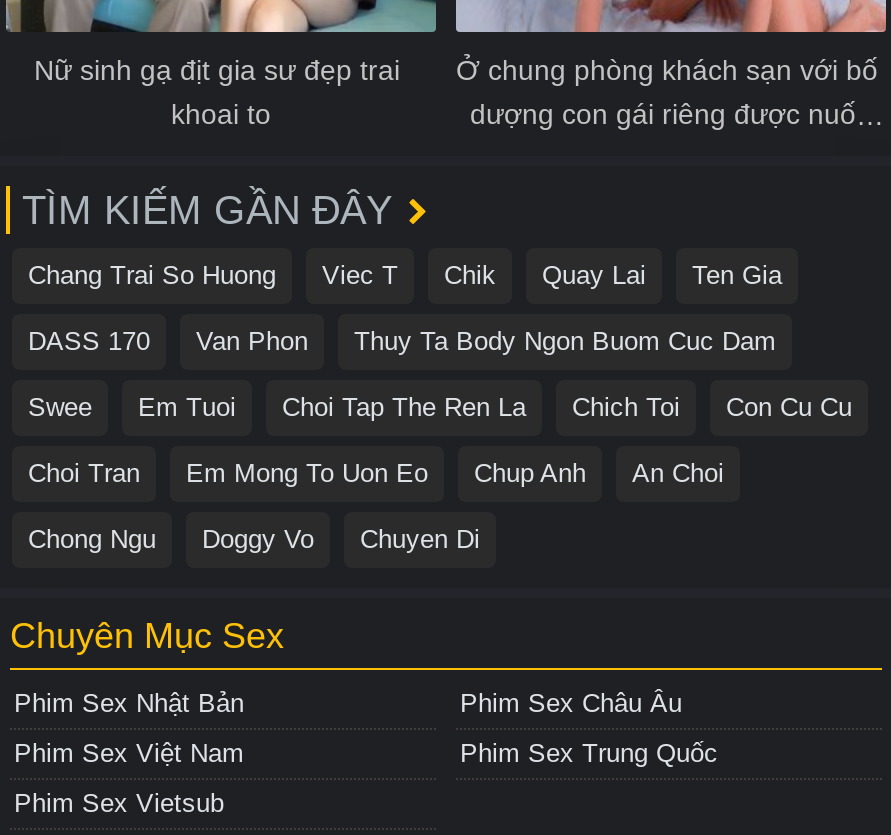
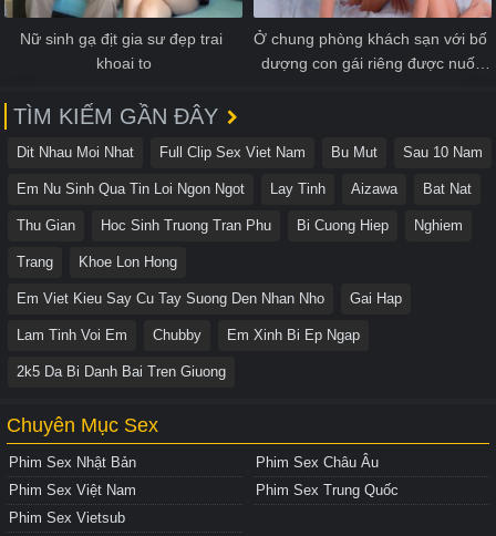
- Chang Trai So Huong
- Viec T
- Chik
- Quay Lai
- Ten Gia
- DASS 170
- Van Phon
- Thuy Ta Body Ngon Buom Cuc Dam
- Swee
- Em Tuoi
- Choi Tap The Ren La
- Chich Toi
- Con Cu Cu
- Choi Tran
- Em Mong To Uon Eo
- Chup Anh
- An Choi
- Chong Ngu
- Doggy Vo
- Chuyen Di
+ Dit Nhau Moi Nhat
+ Full Clip Sex Viet Nam
+ Bu Mut
+ Sau 10 Nam
+ Em Nu Sinh Qua Tin Loi Ngon Ngot
+ Lay Tinh
+ Aizawa
+ Bat Nat
+ Thu Gian
+ Hoc Sinh Truong Tran Phu
+ Bi Cuong Hiep
+ Nghiem
+ Trang
+ Khoe Lon Hong
+ Em Viet Kieu Say Cu Tay Suong Den Nhan Nho
+ Gai Hap
+ Lam Tinh Voi Em
+ Chubby
+ Em Xinh Bi Ep Ngap
+ 2k5 Da Bi Danh Bai Tren Giuong
